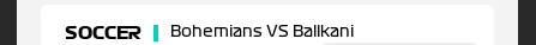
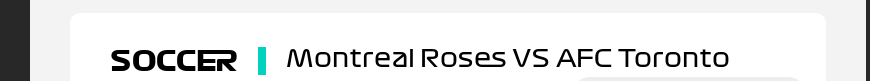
- Bohemians VS Ballkani
+ Montreal Roses VS AFC Toronto
